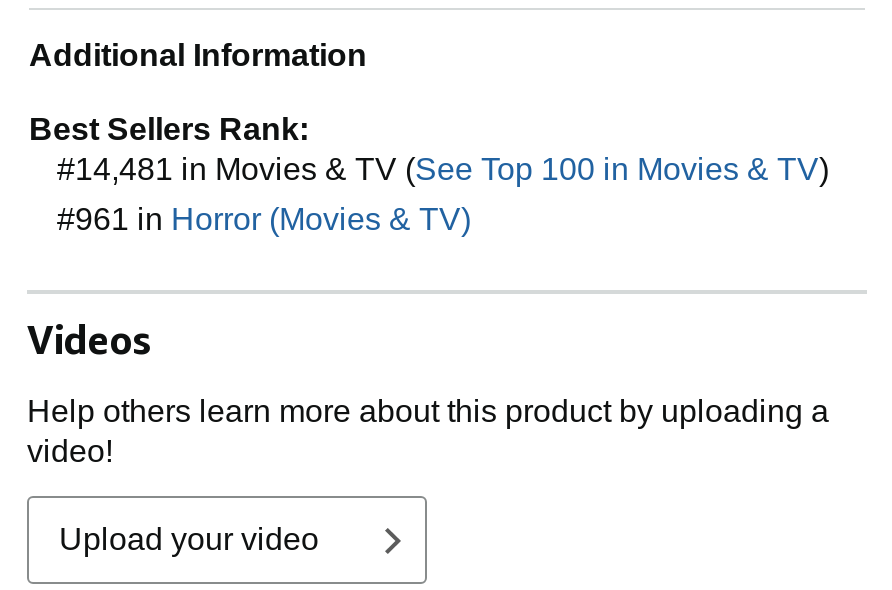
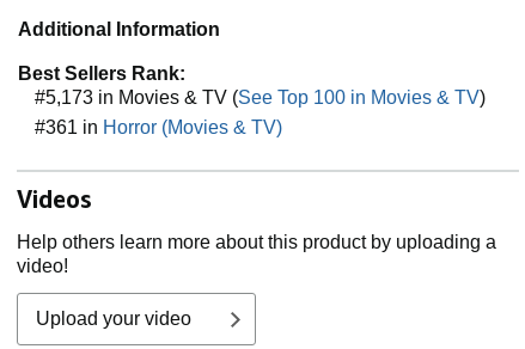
- #14,481 in Movies & TV (See Top 100 in Movies & TV)
+ #5,173 in Movies & TV (See Top 100 in Movies & TV)

- #961 in Horror (Movies & TV)
+ #361 in Horror (Movies & TV)
